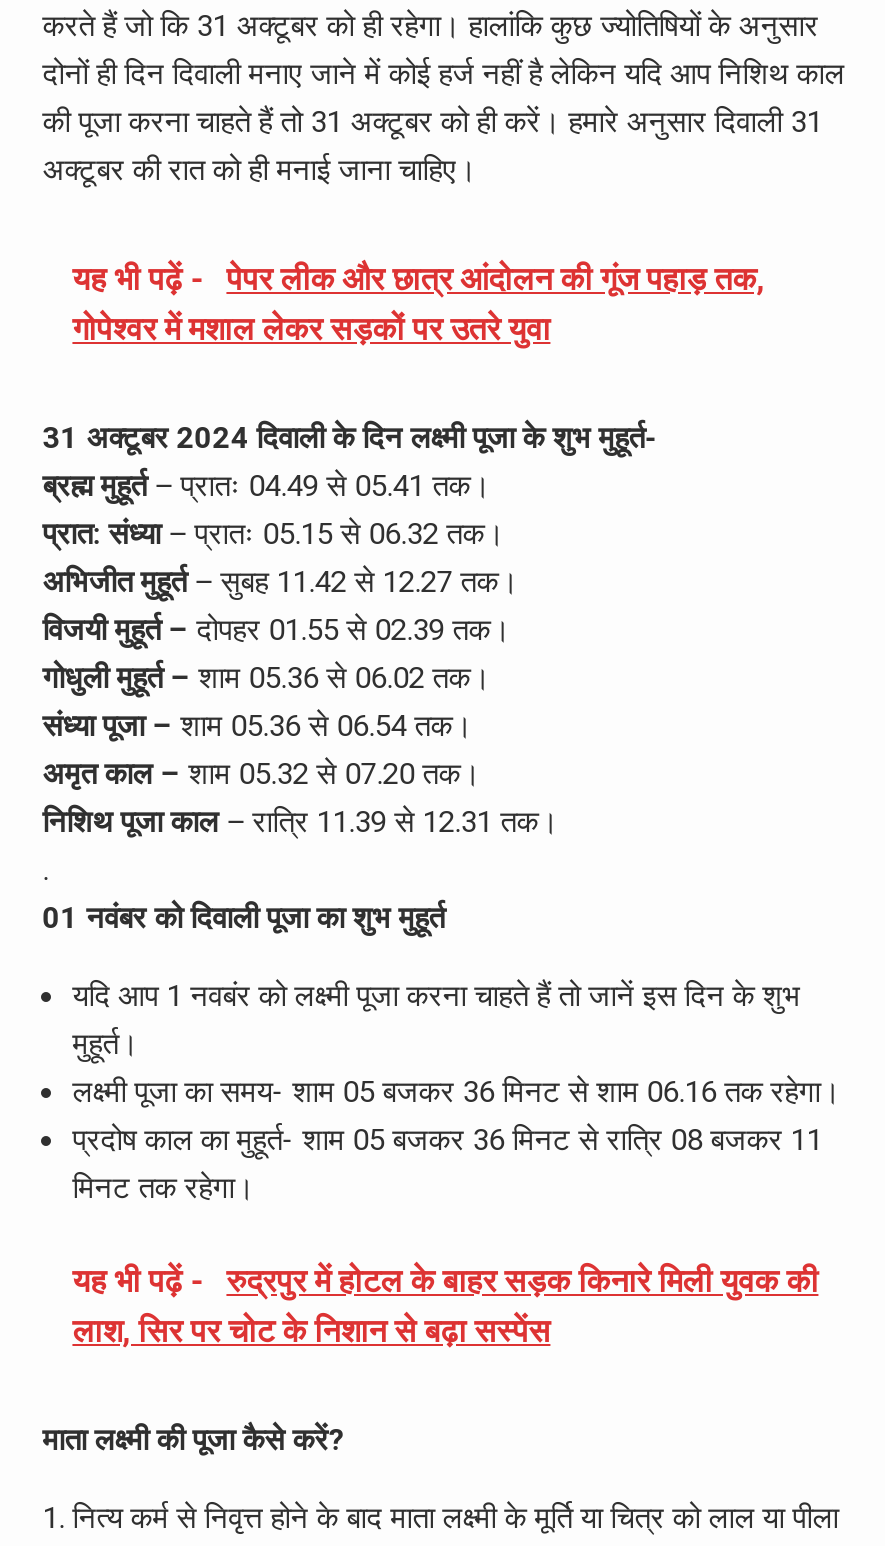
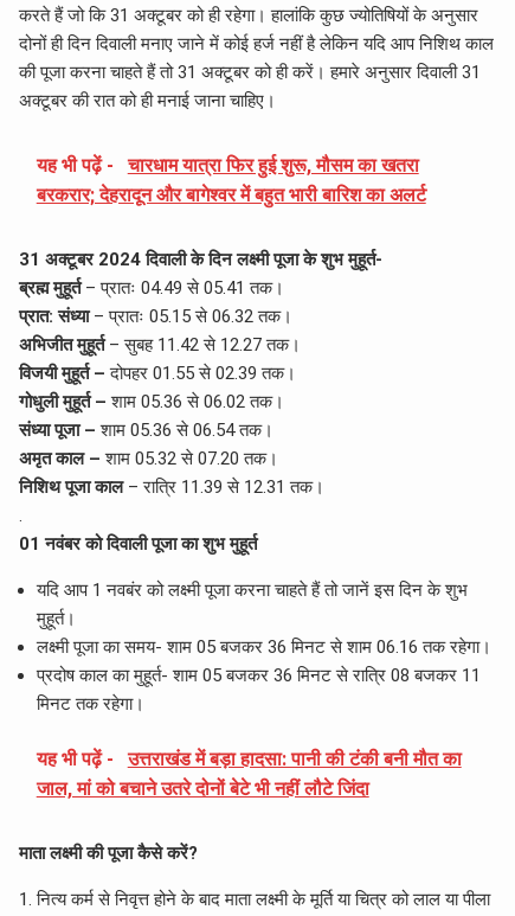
- यह भी पढ़ें - पेपर लीक और छात्र आंदोलन की गूंज पहाड़ तक,
- गोपेश्वर में मशाल लेकर सड़कों पर उतरे युवा
+ यह भी पढ़ें - चारधाम यात्रा फिर हुई शुरू, मौसम का खतरा
+ बरकरार; देहरादून और बागेश्वर में बहुत भारी बारिश का अलर्ट

- यह भी पढ़ें - रुद्रपुर में होटल के बाहर सड़क किनारे मिली युवक की
- लाश, सिर पर चोट के निशान से बढ़ा सस्पेंस
+ यह भी पढ़ें - उत्तराखंड में बड़ा हादसा: पानी की टंकी बनी मौत का
+ जाल, मां को बचाने उतरे दोनों बेटे भी नहीं लौटे जिंदा
